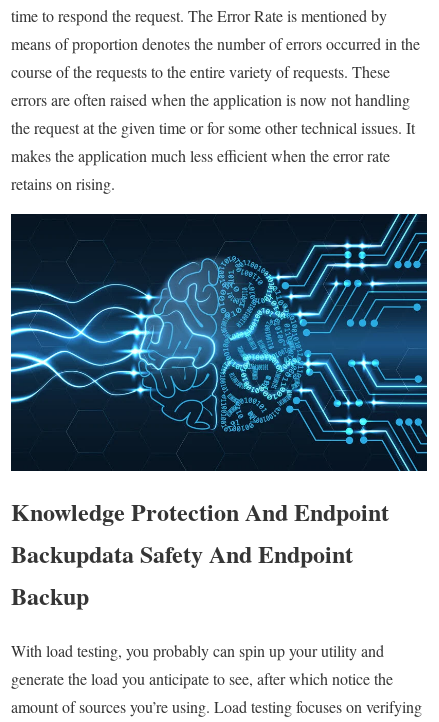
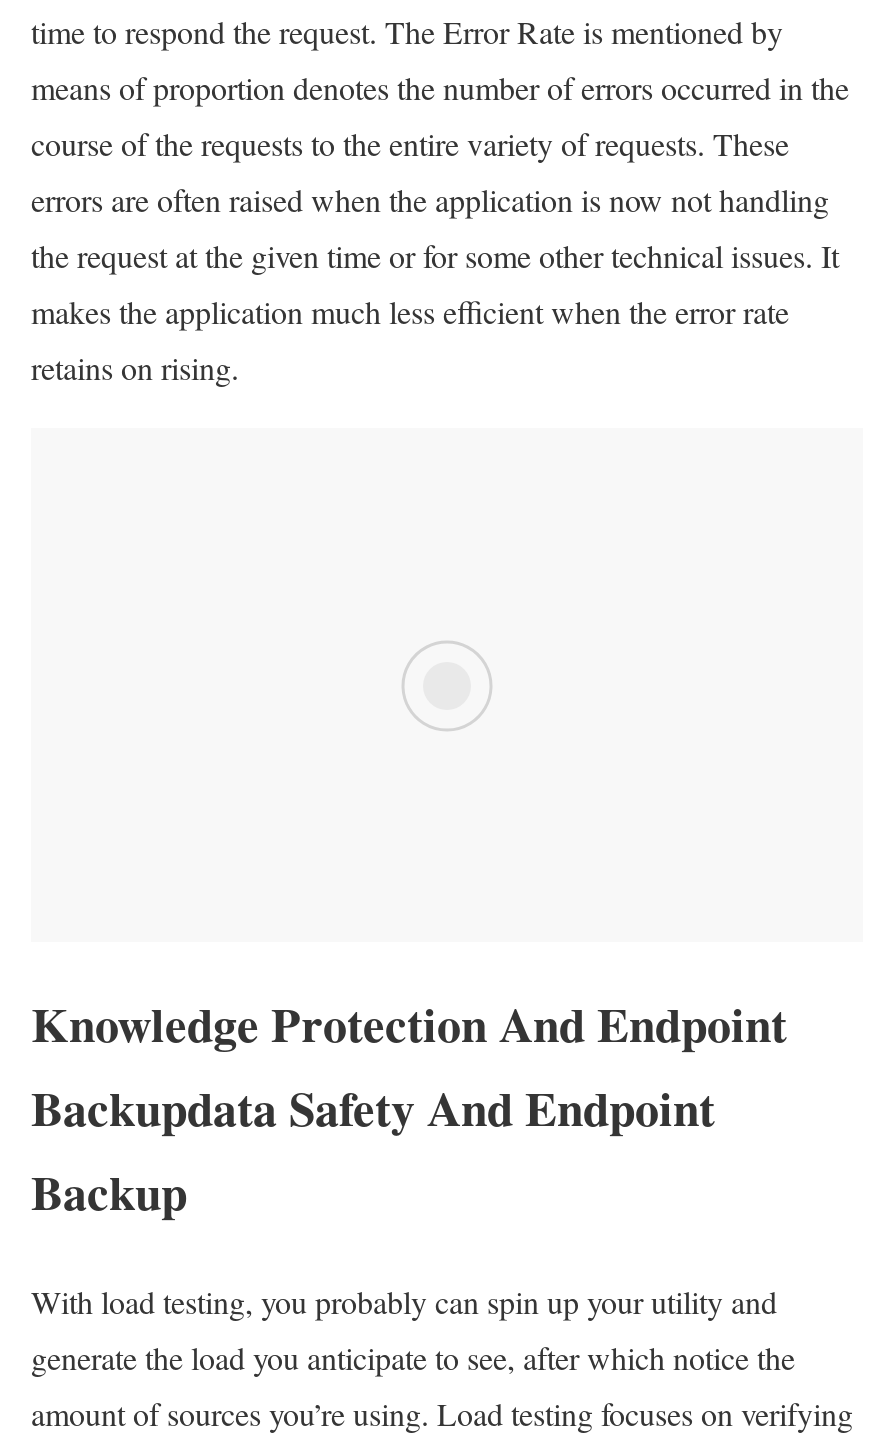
- [image]
